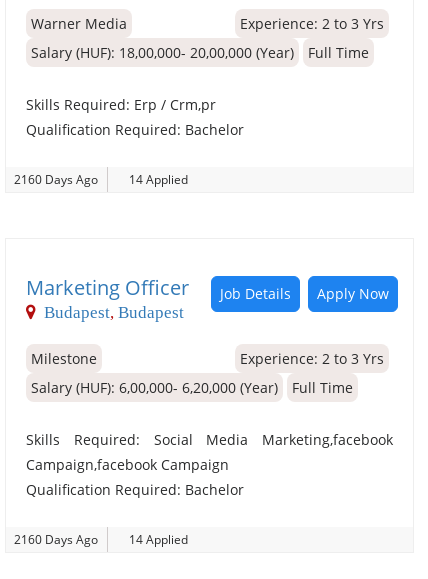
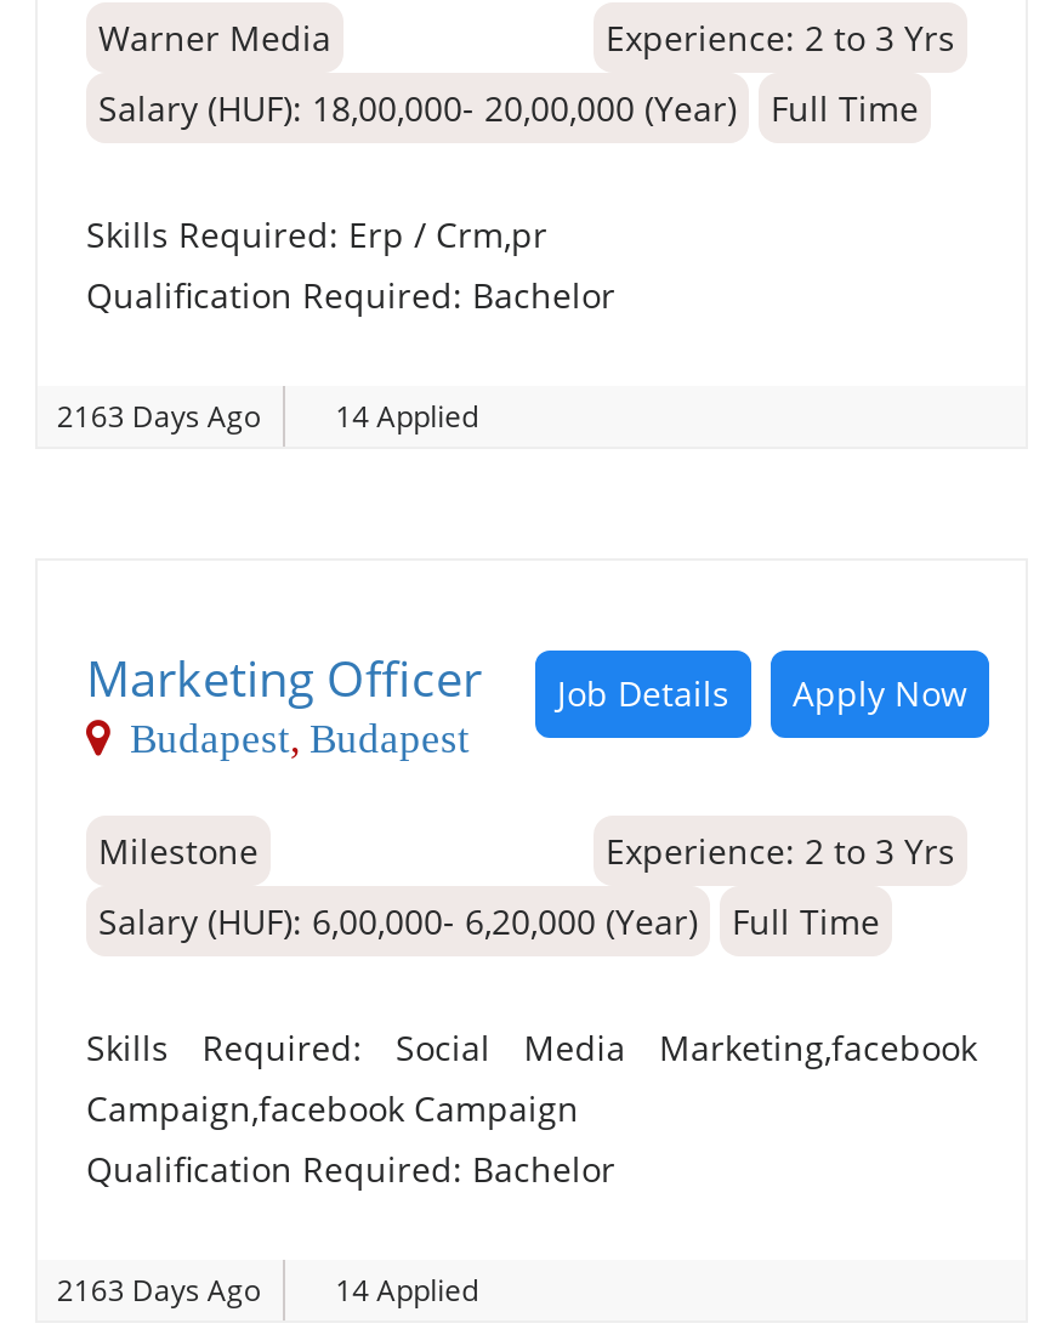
- 2160 Days Ago 14 Applied
+ 2163 Days Ago 14 Applied

- 2160 Days Ago 14 Applied
+ 2163 Days Ago 14 Applied
